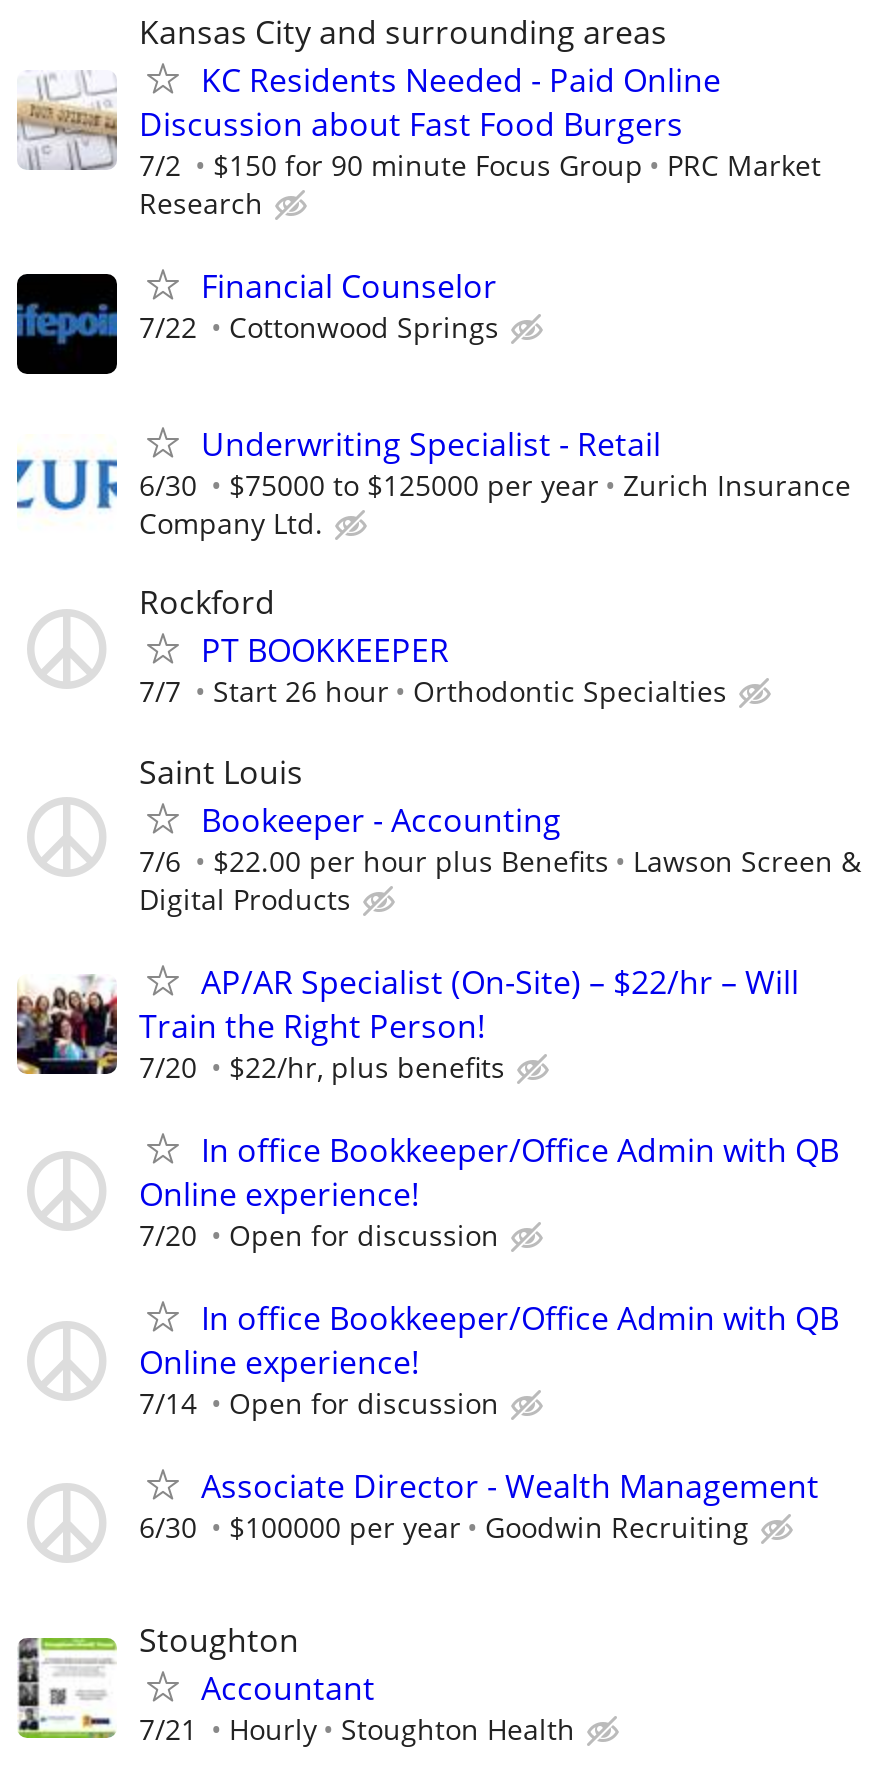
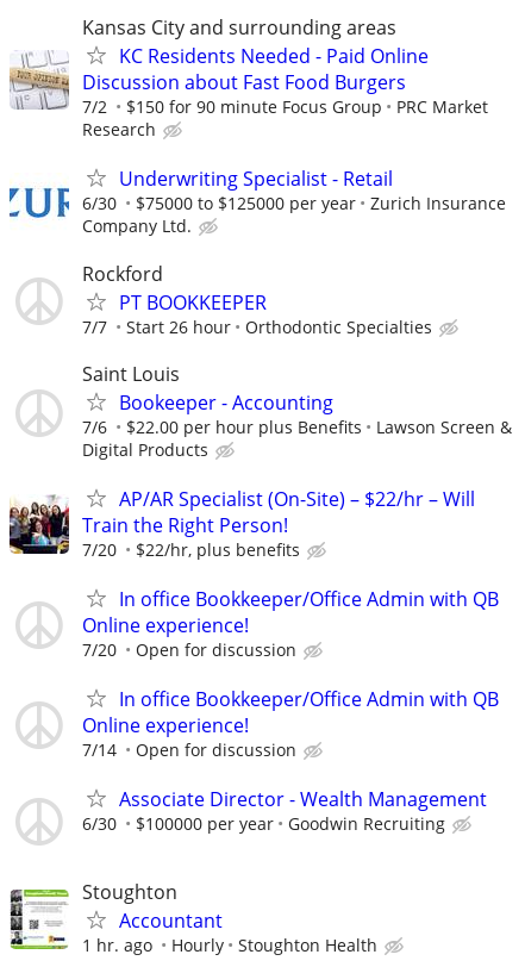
- [image]
- Financial Counselor
- 7/22
- Cottonwood Springs

- 7/21 Hourly Stoughton Health
+ 1 hr. ago Hourly Stoughton Health
